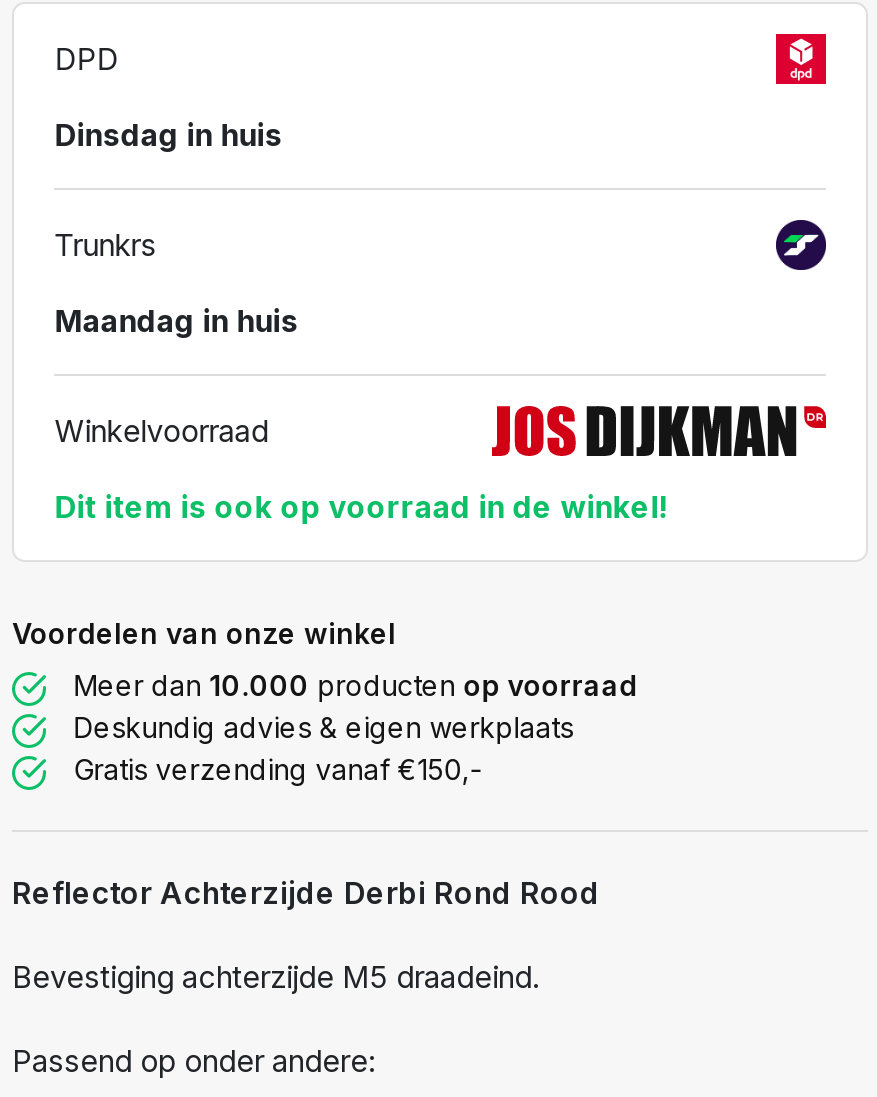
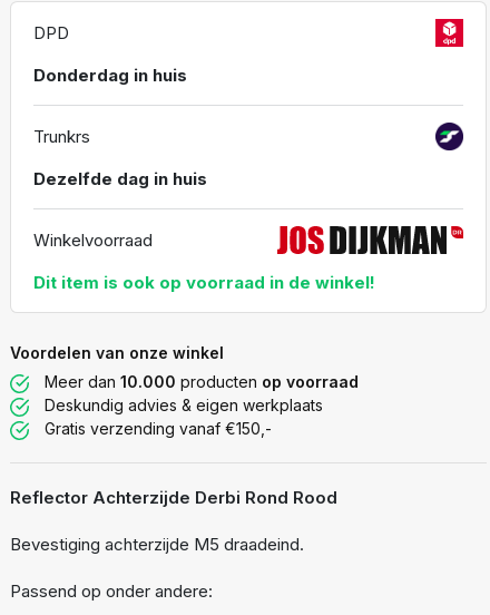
- Dinsdag in huis
+ Donderdag in huis

- Maandag in huis
+ Dezelfde dag in huis
